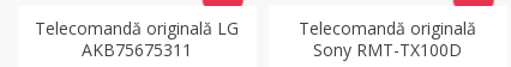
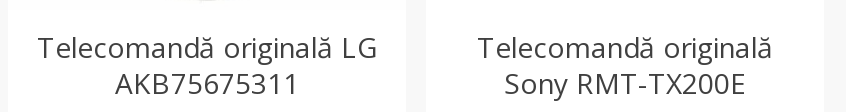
- Sony RMT-TX100D
+ Sony RMT-TX200E
